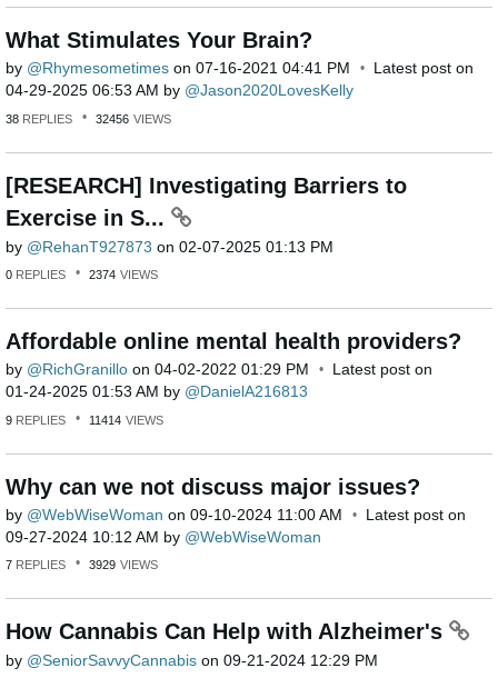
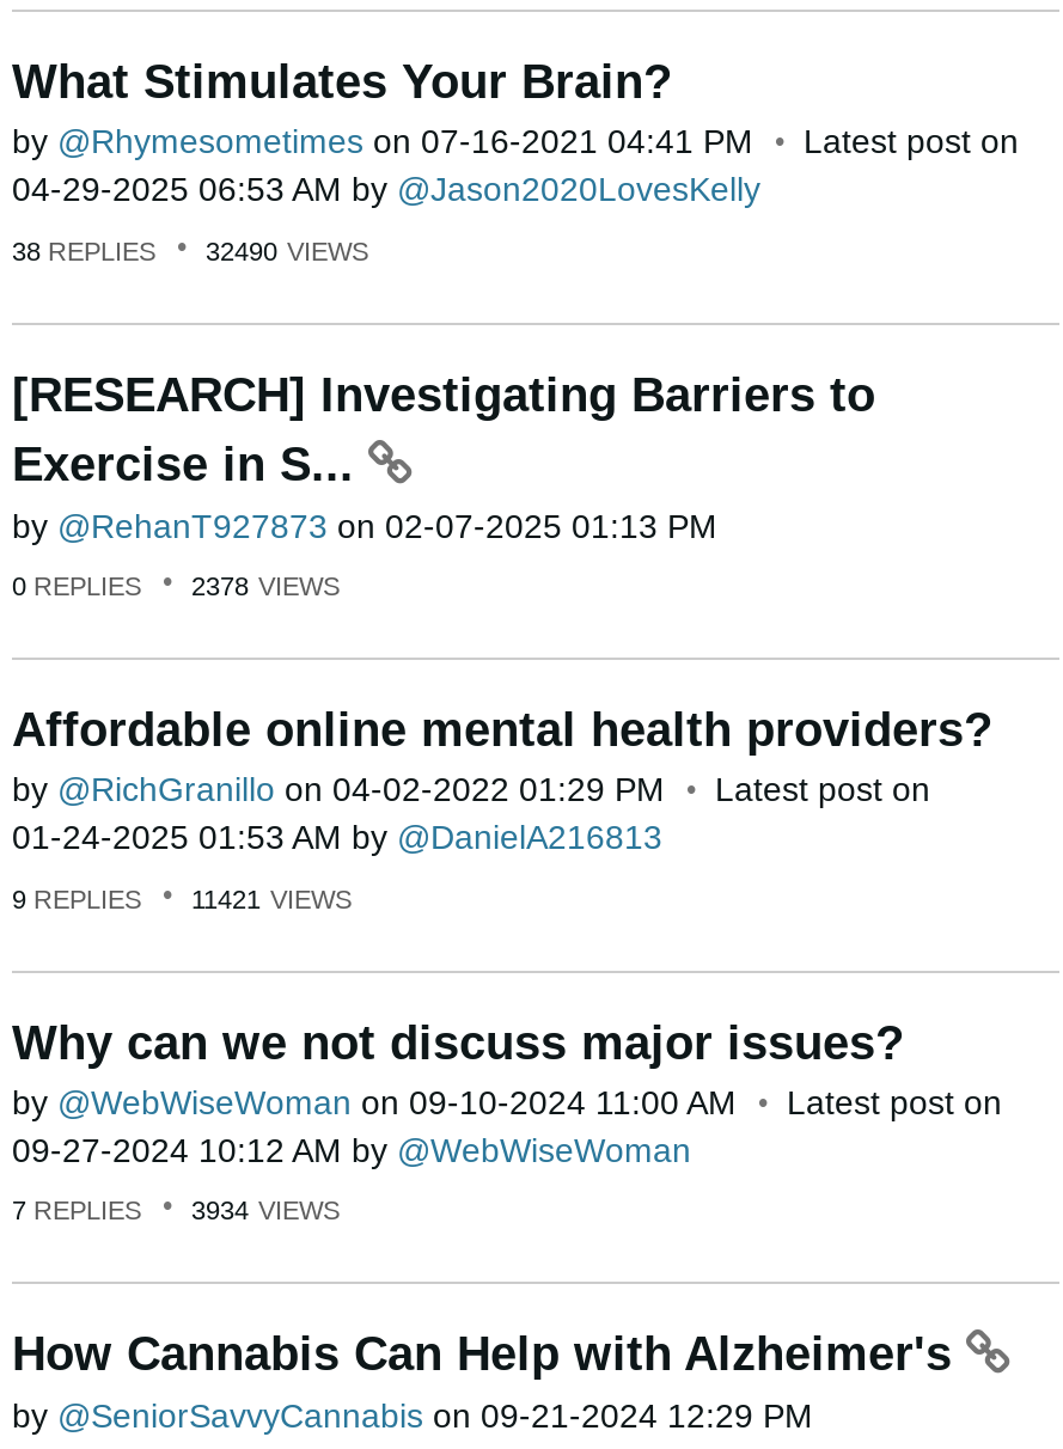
- 38 REPLIES 32456 VIEWS
+ 38 REPLIES 32490 VIEWS

- 0 REPLIES 2374 VIEWS
+ 0 REPLIES 2378 VIEWS

- 9 REPLIES 11414 VIEWS
+ 9 REPLIES 11421 VIEWS

- 7 REPLIES 3929 VIEWS
+ 7 REPLIES 3934 VIEWS
